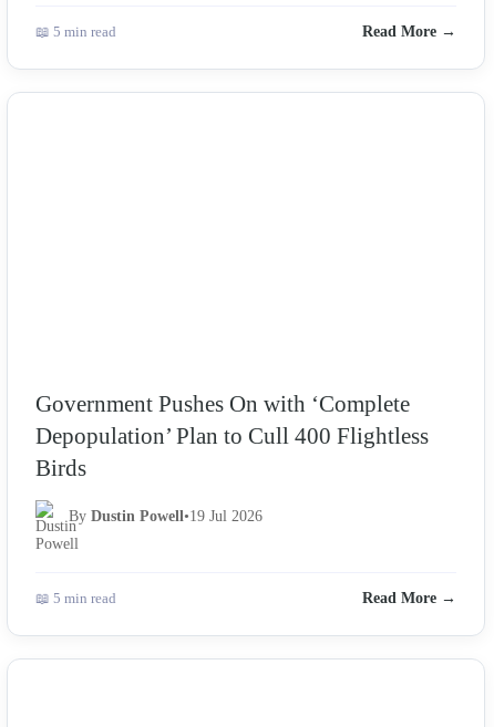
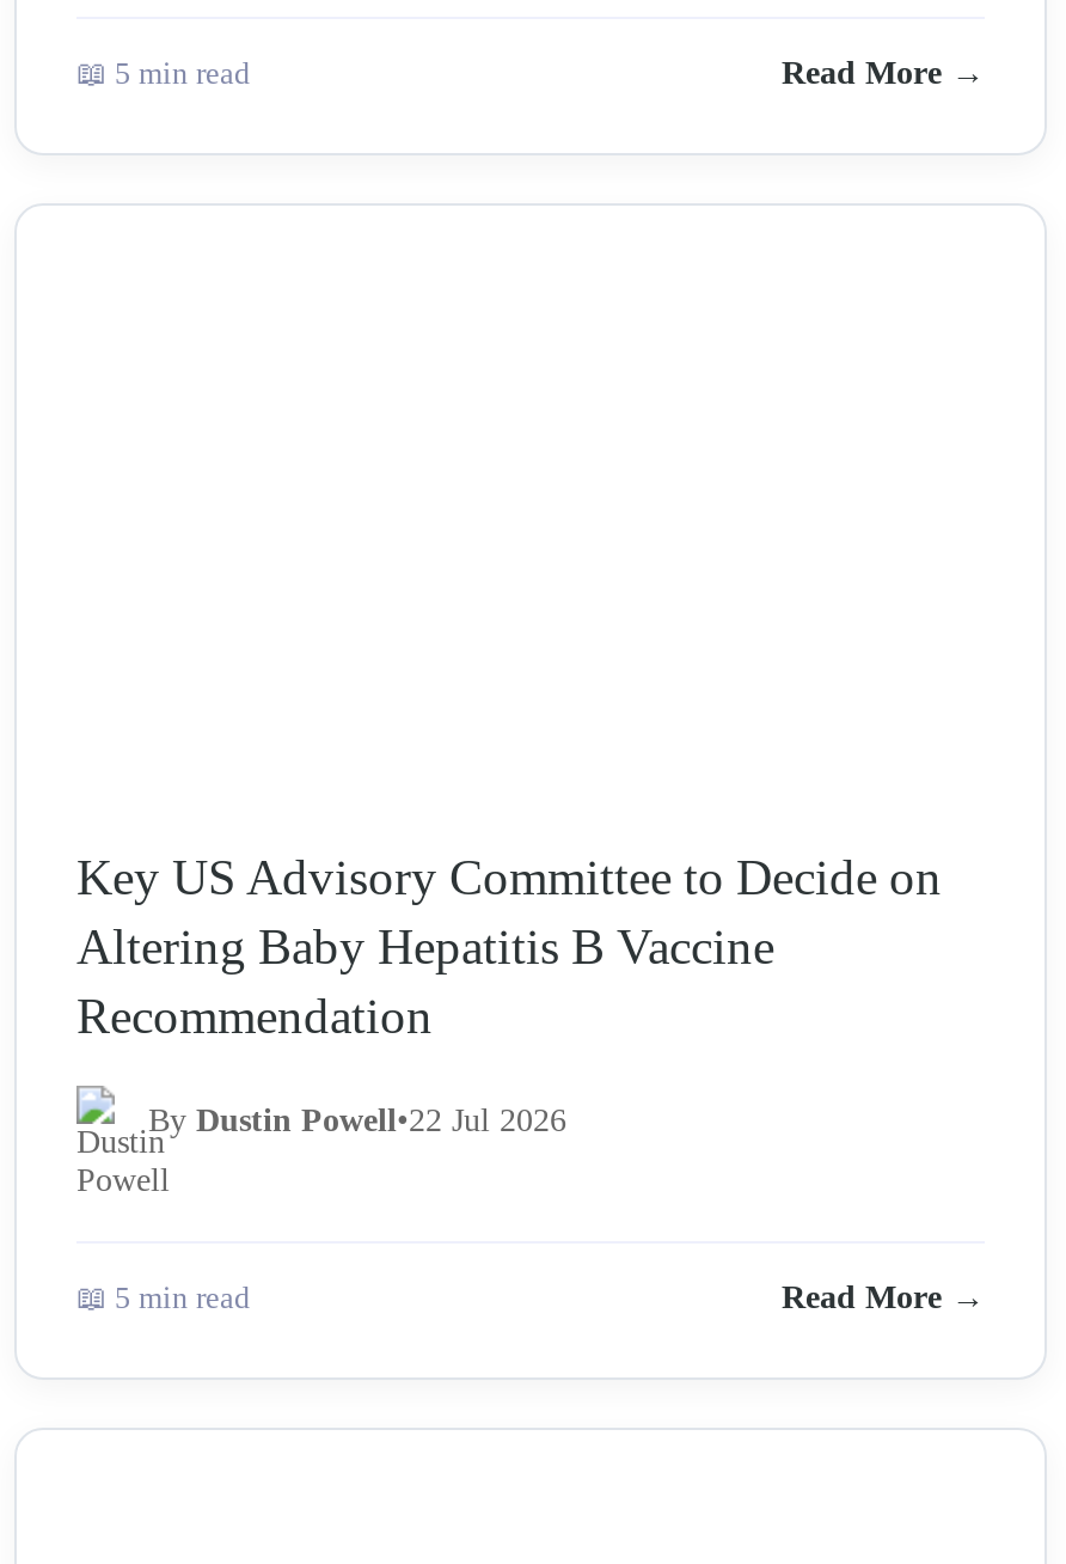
- Government Pushes On with ‘Complete
- Depopulation’ Plan to Cull 400 Flightless
- Birds
+ Key US Advisory Committee to Decide on
+ Altering Baby Hepatitis B Vaccine
+ Recommendation

- By Dustin Powell•19 Jul 2026
+ By Dustin Powell•22 Jul 2026
